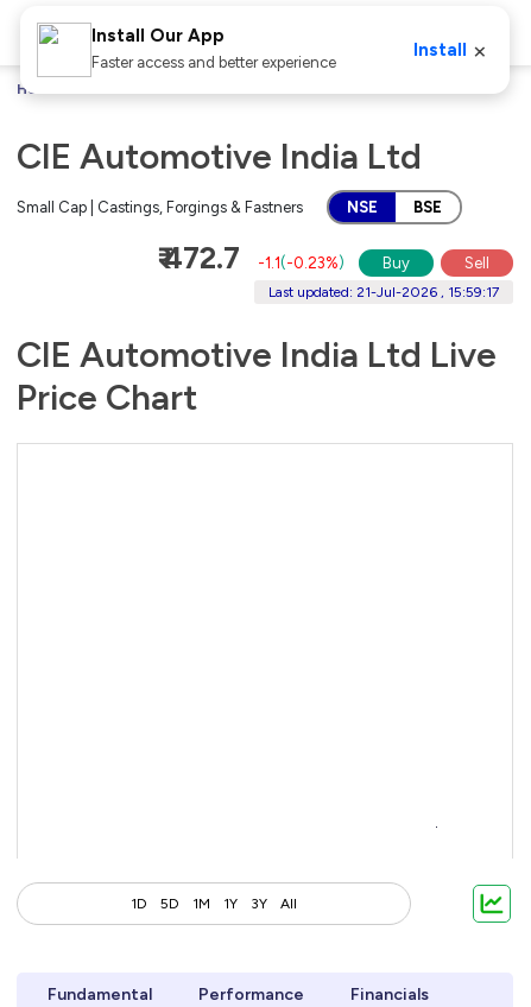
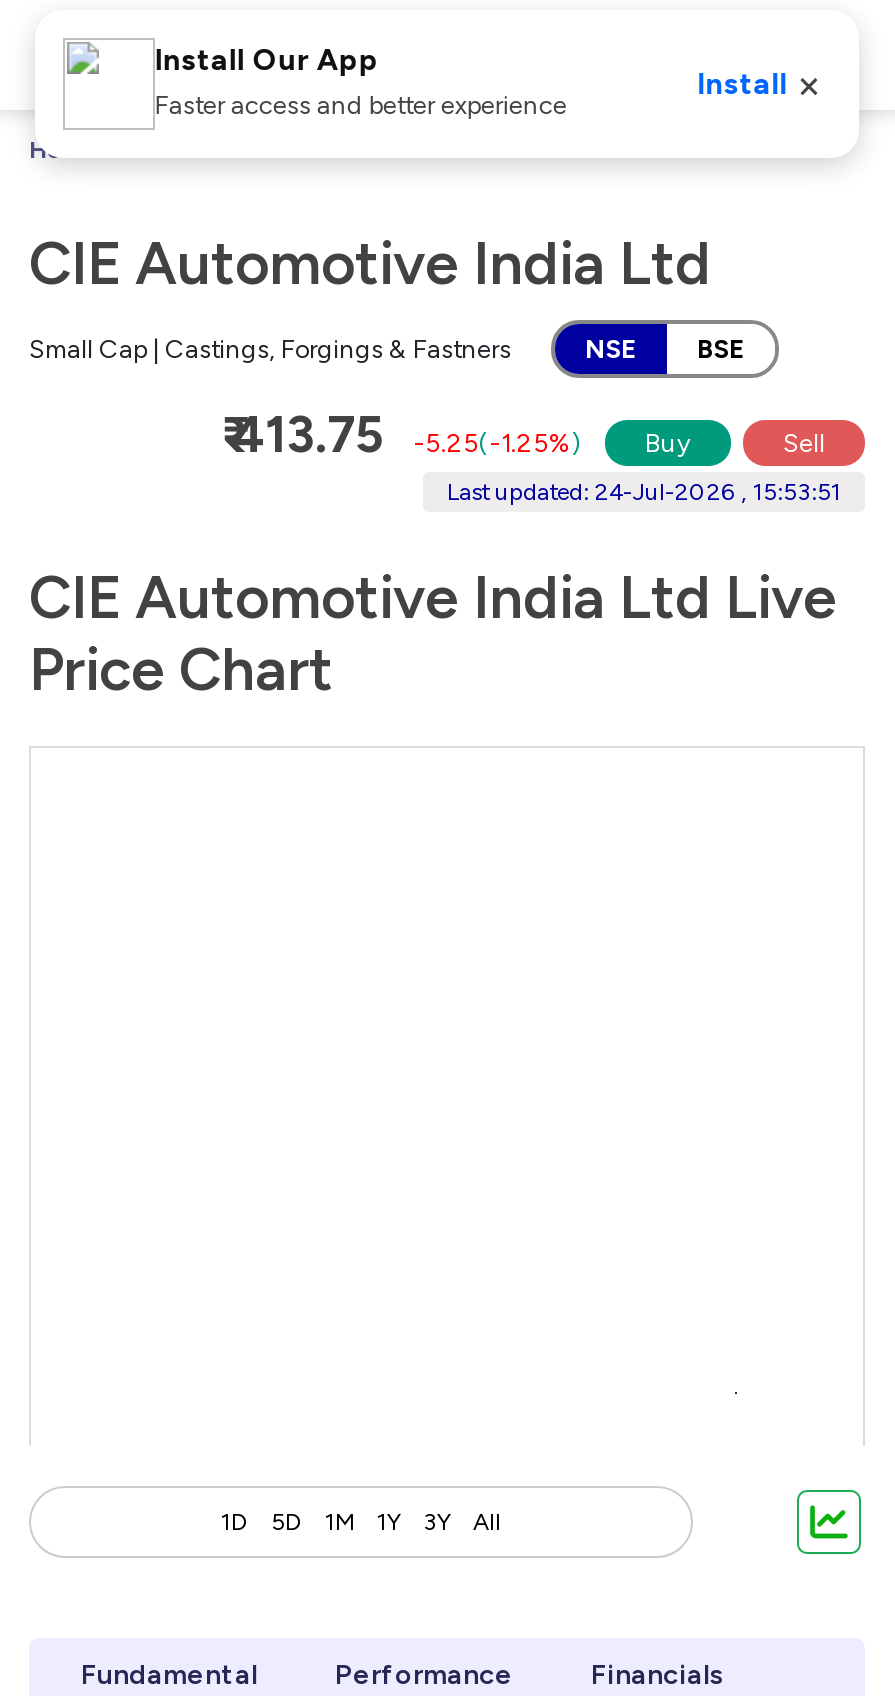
- ₹ 472.7
+ ₹ 413.75

- -1.1(-0.23%)
+ -5.25(-1.25%)

- Last updated: 21-Jul-2026 , 15:59:17
+ Last updated: 24-Jul-2026 , 15:53:51
